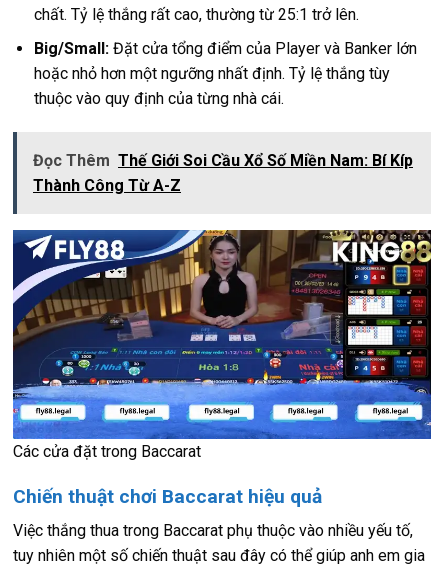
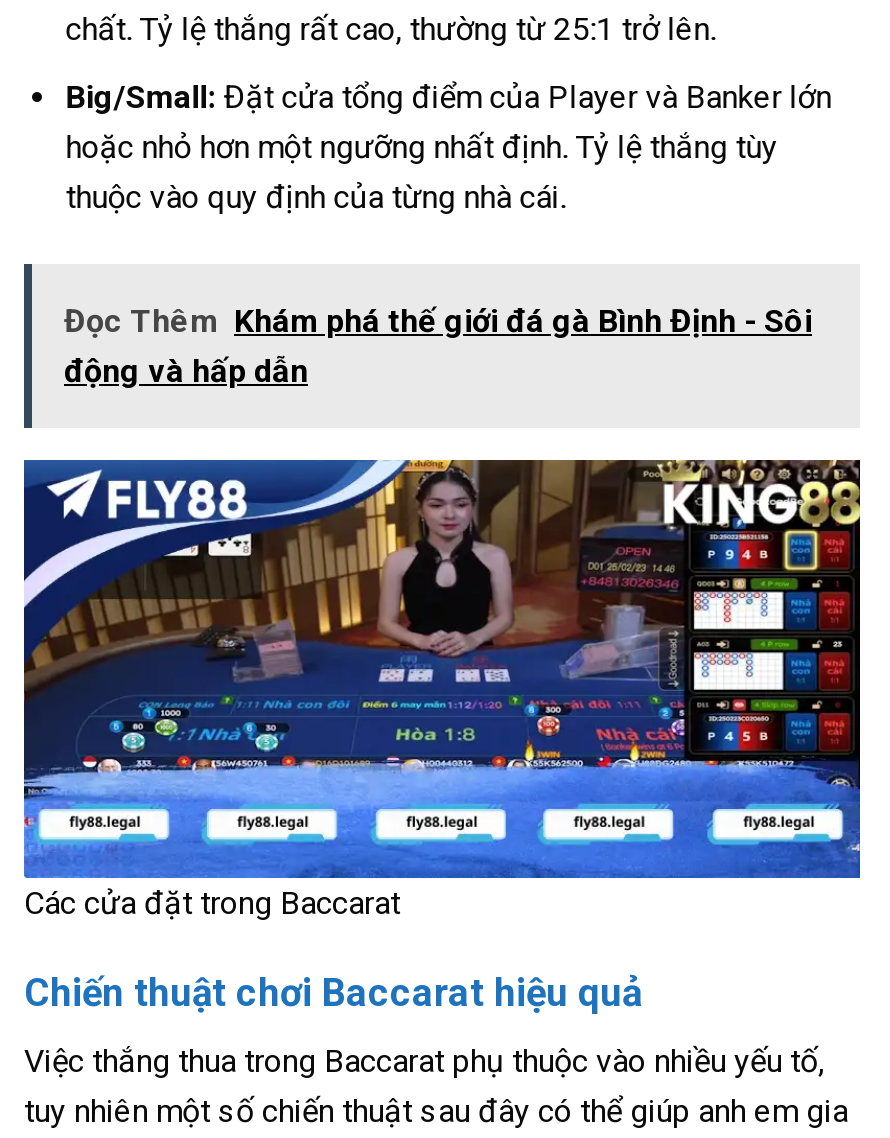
- Đọc Thêm Thế Giới Soi Cầu Xổ Số Miền Nam: Bí Kíp
- Thành Công Từ A-Z
+ Đọc Thêm Khám phá thế giới đá gà Bình Định - Sôi
+ động và hấp dẫn
